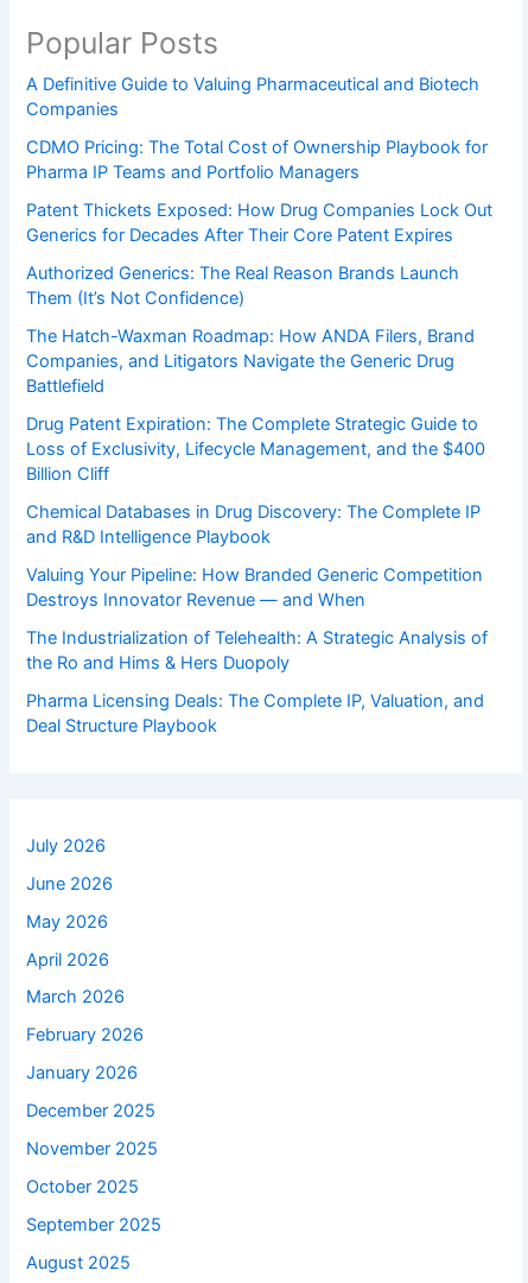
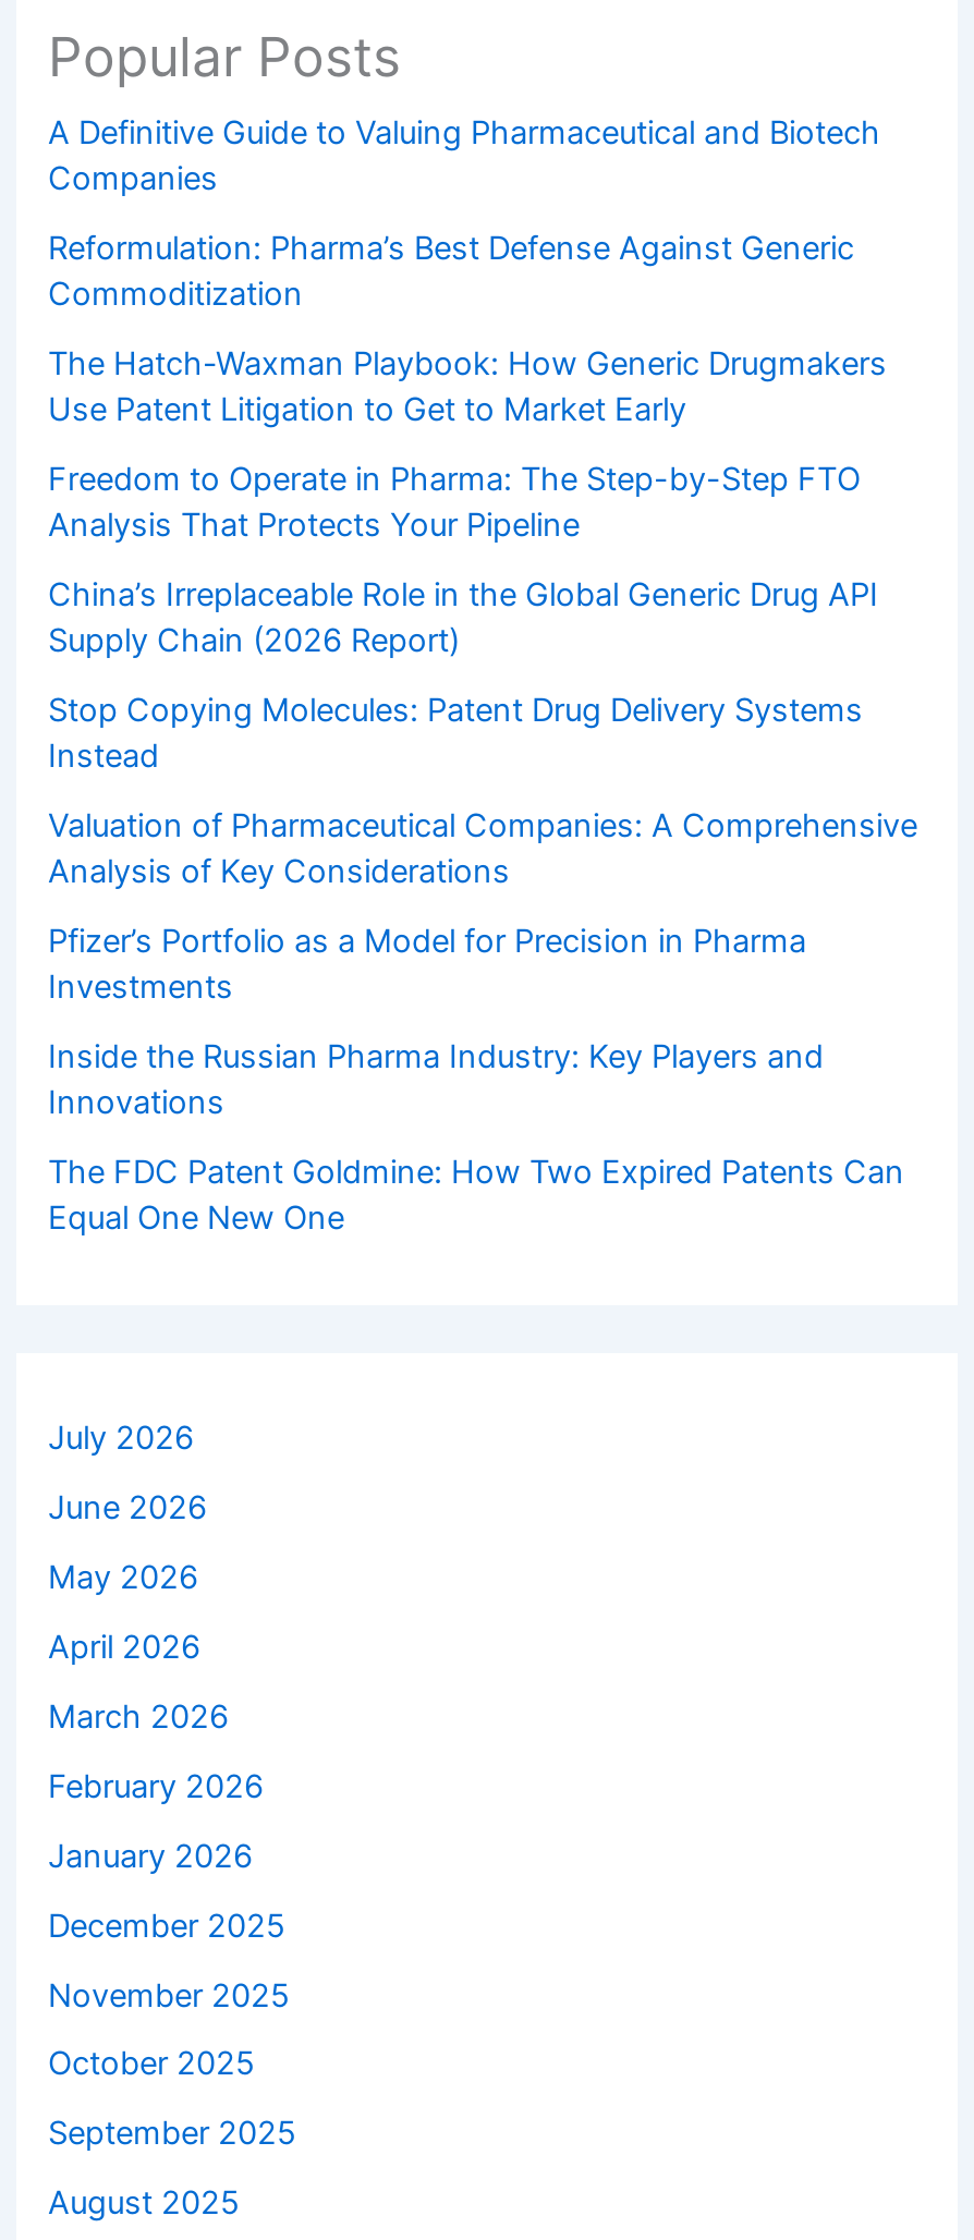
- CDMO Pricing: The Total Cost of Ownership Playbook for
- Pharma IP Teams and Portfolio Managers
+ Reformulation: Pharma’s Best Defense Against Generic
+ Commoditization

- Patent Thickets Exposed: How Drug Companies Lock Out
- Generics for Decades After Their Core Patent Expires
+ The Hatch-Waxman Playbook: How Generic Drugmakers
+ Use Patent Litigation to Get to Market Early

- Authorized Generics: The Real Reason Brands Launch
- Them (It’s Not Confidence)
+ Freedom to Operate in Pharma: The Step-by-Step FTO
+ Analysis That Protects Your Pipeline

- The Hatch-Waxman Roadmap: How ANDA Filers, Brand
- Companies, and Litigators Navigate the Generic Drug
- Battlefield
+ China’s Irreplaceable Role in the Global Generic Drug API
+ Supply Chain (2026 Report)

- Drug Patent Expiration: The Complete Strategic Guide to
- Loss of Exclusivity, Lifecycle Management, and the $400
- Billion Cliff
+ Stop Copying Molecules: Patent Drug Delivery Systems
+ Instead

- Chemical Databases in Drug Discovery: The Complete IP
- and R&D Intelligence Playbook
+ Valuation of Pharmaceutical Companies: A Comprehensive
+ Analysis of Key Considerations

- Valuing Your Pipeline: How Branded Generic Competition
- Destroys Innovator Revenue — and When
+ Pfizer’s Portfolio as a Model for Precision in Pharma
+ Investments

- The Industrialization of Telehealth: A Strategic Analysis of
- the Ro and Hims & Hers Duopoly
+ Inside the Russian Pharma Industry: Key Players and
+ Innovations

- Pharma Licensing Deals: The Complete IP, Valuation, and
- Deal Structure Playbook
+ The FDC Patent Goldmine: How Two Expired Patents Can
+ Equal One New One
